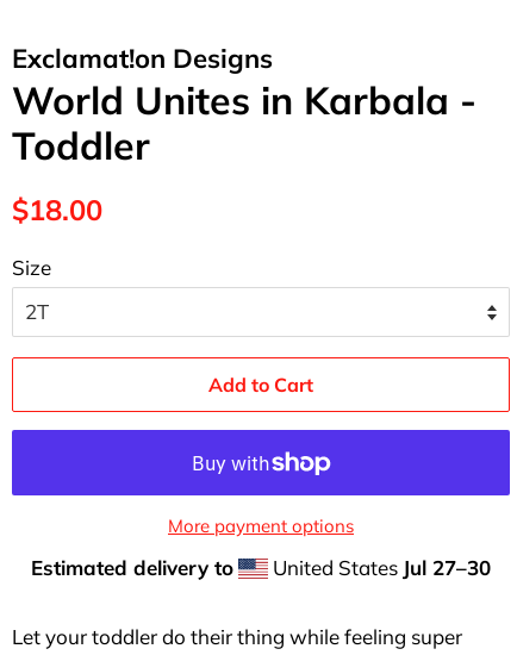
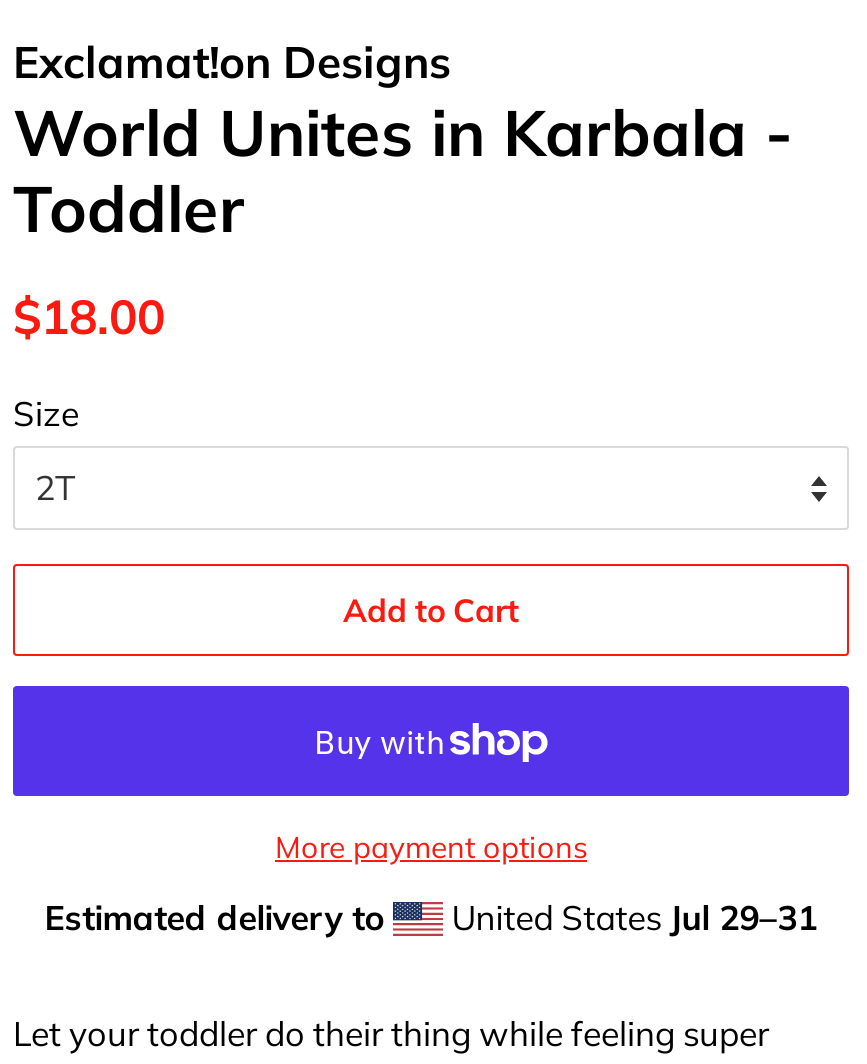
- United States Jul 27–30
+ United States Jul 29–31
